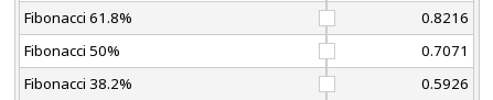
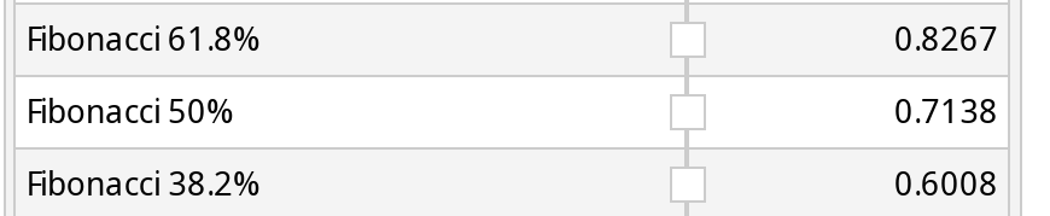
- 0.8216
+ 0.8267

- 0.7071
+ 0.7138

- 0.5926
+ 0.6008
